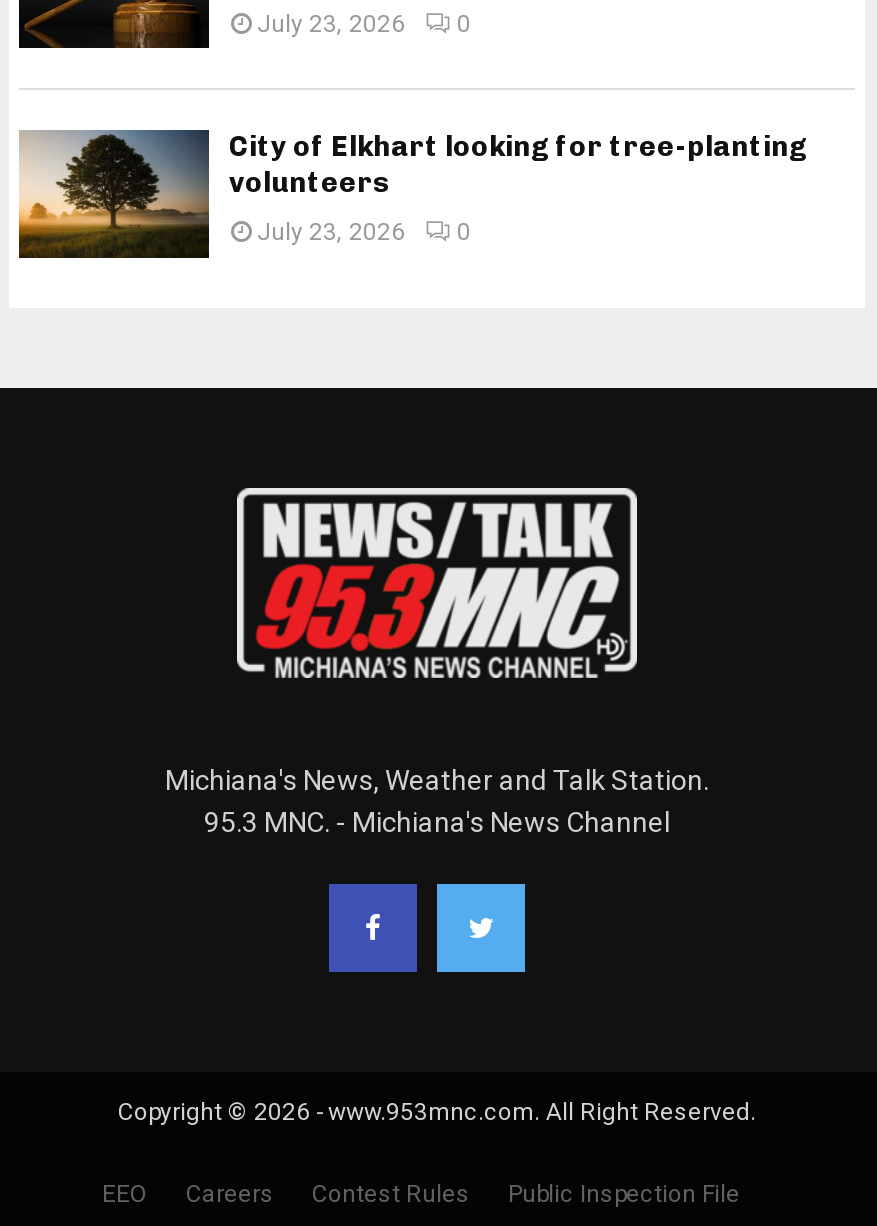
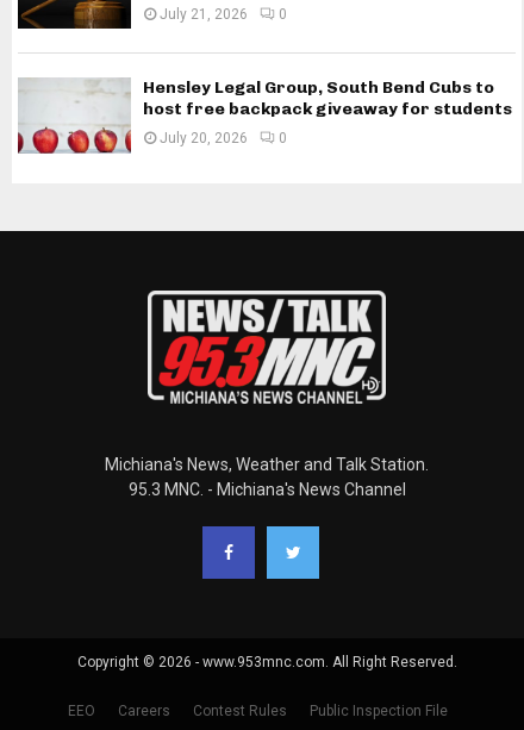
- July 23, 2026 0
+ July 21, 2026 0

- [image]
- City of Elkhart looking for tree-planting
- volunteers
+ [image]
+ Hensley Legal Group, South Bend Cubs to
+ host free backpack giveaway for students

- July 23, 2026 0
+ July 20, 2026 0
